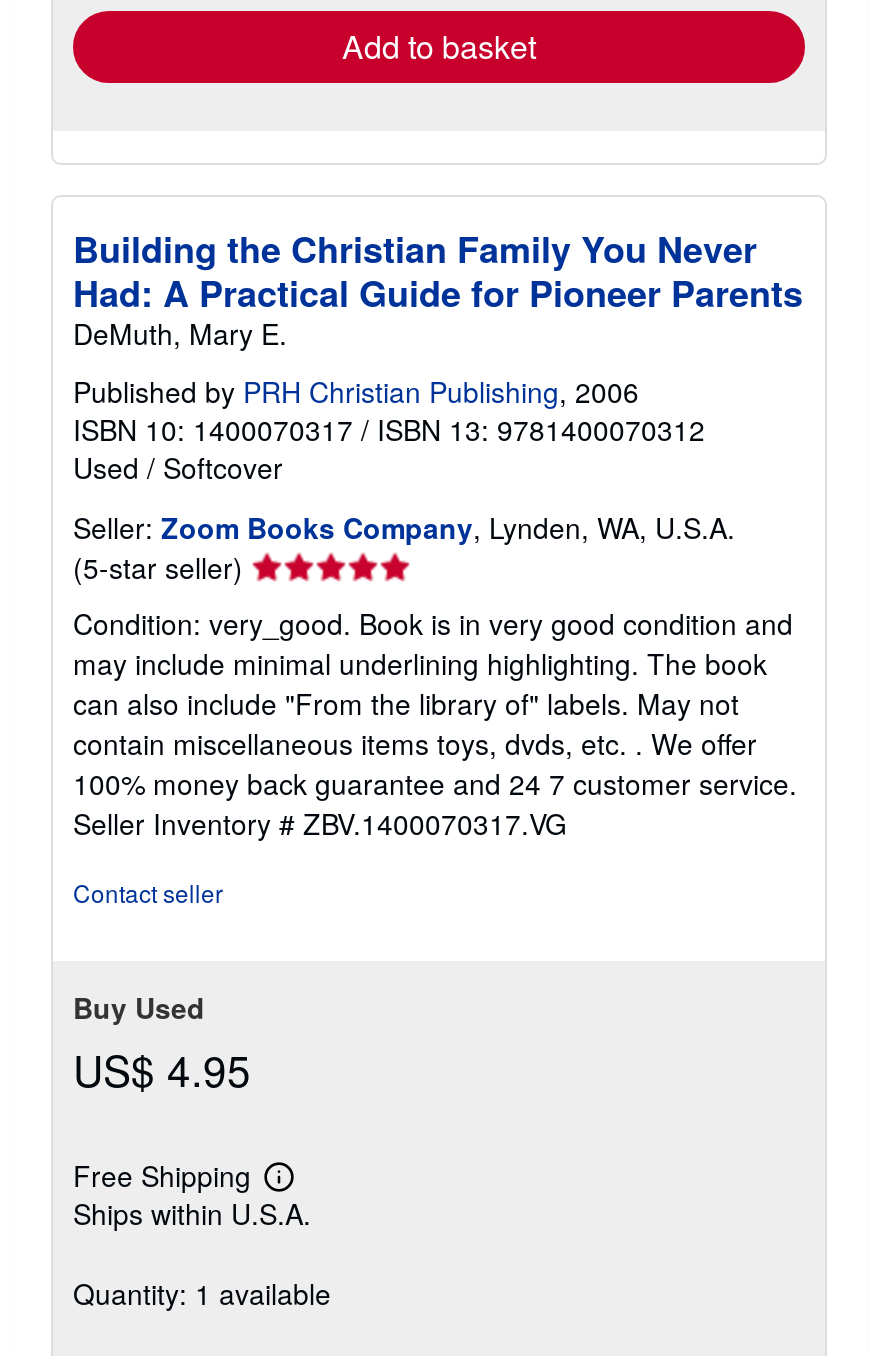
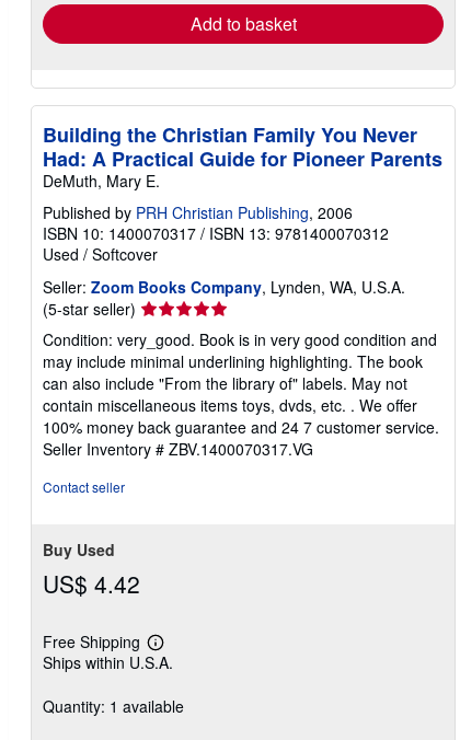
- US$ 4.95
+ US$ 4.42
